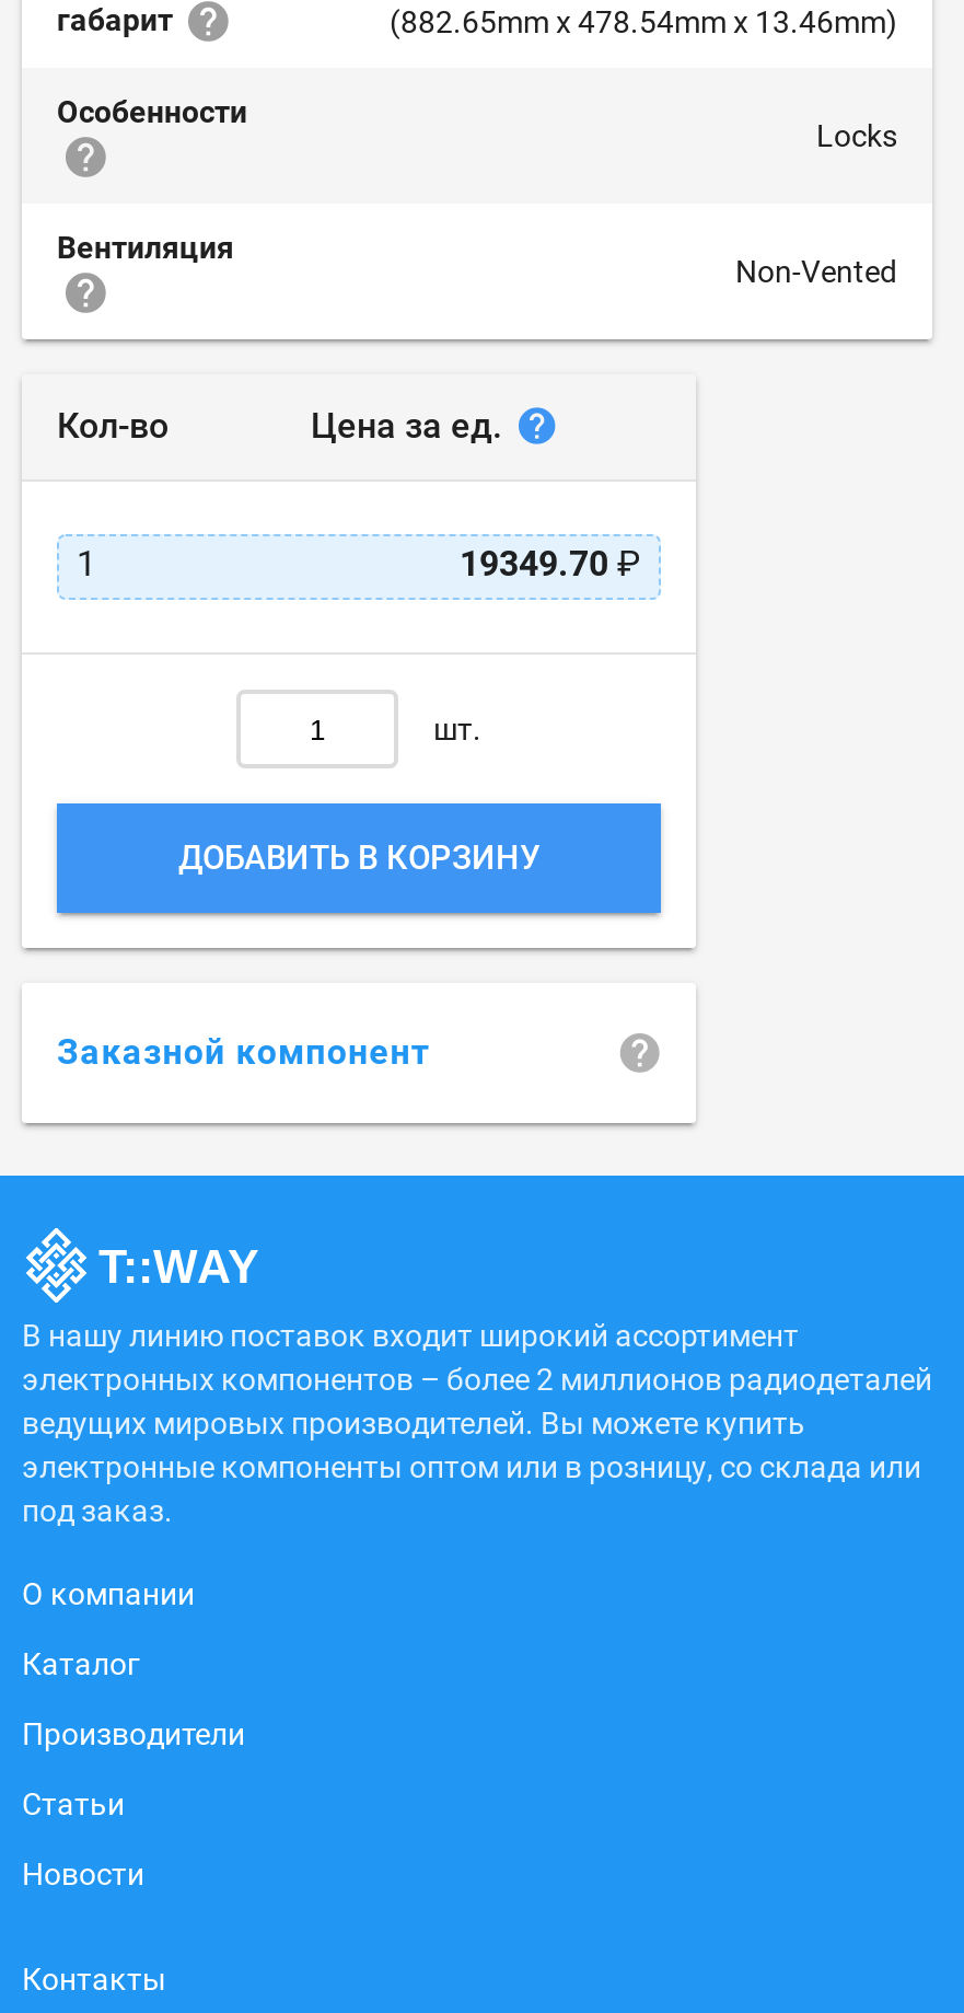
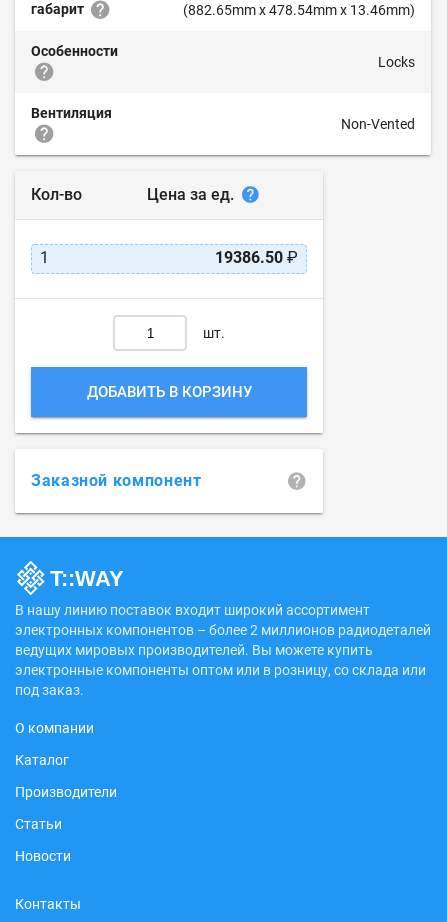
- 19349.70 ₽
+ 19386.50 ₽
